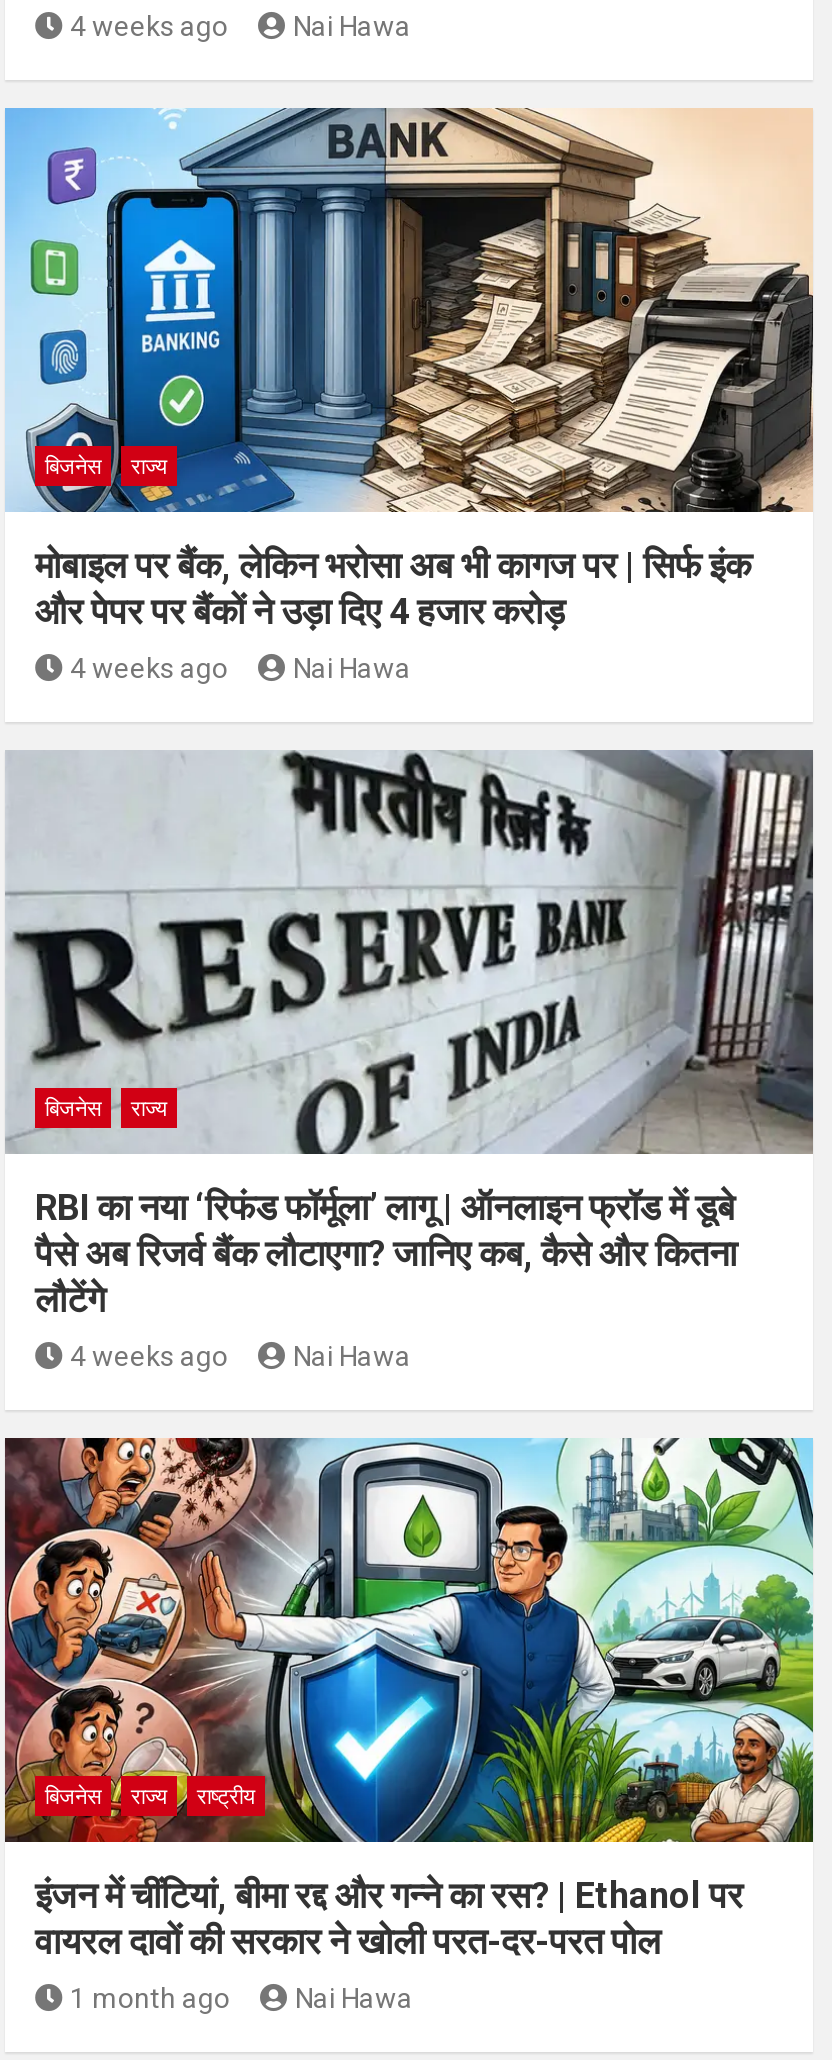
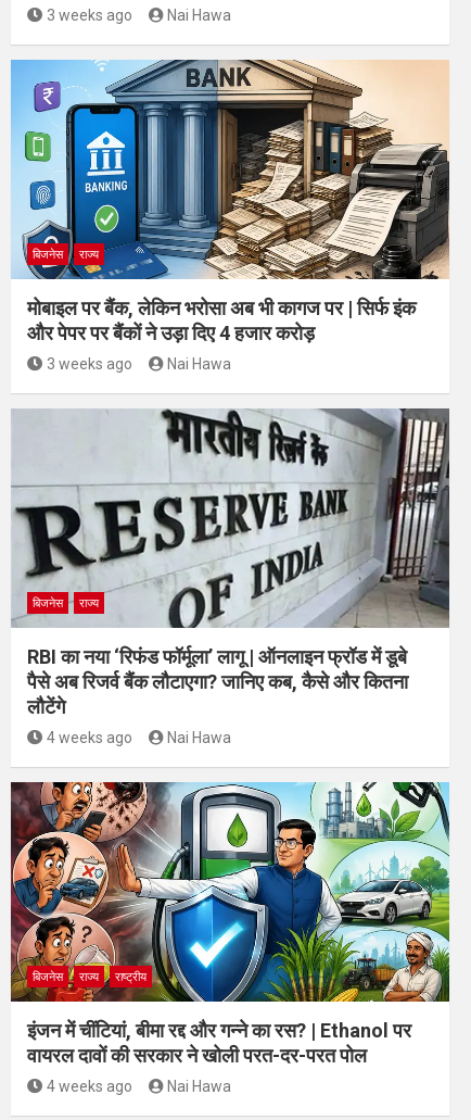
- 4 weeks ago
+ 3 weeks ago

- 4 weeks ago
+ 3 weeks ago

- 1 month ago
+ 4 weeks ago
